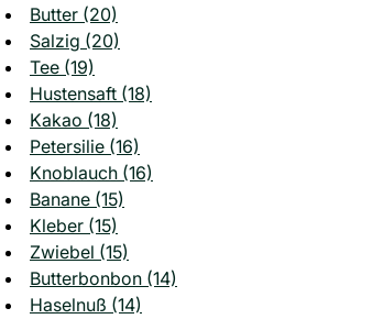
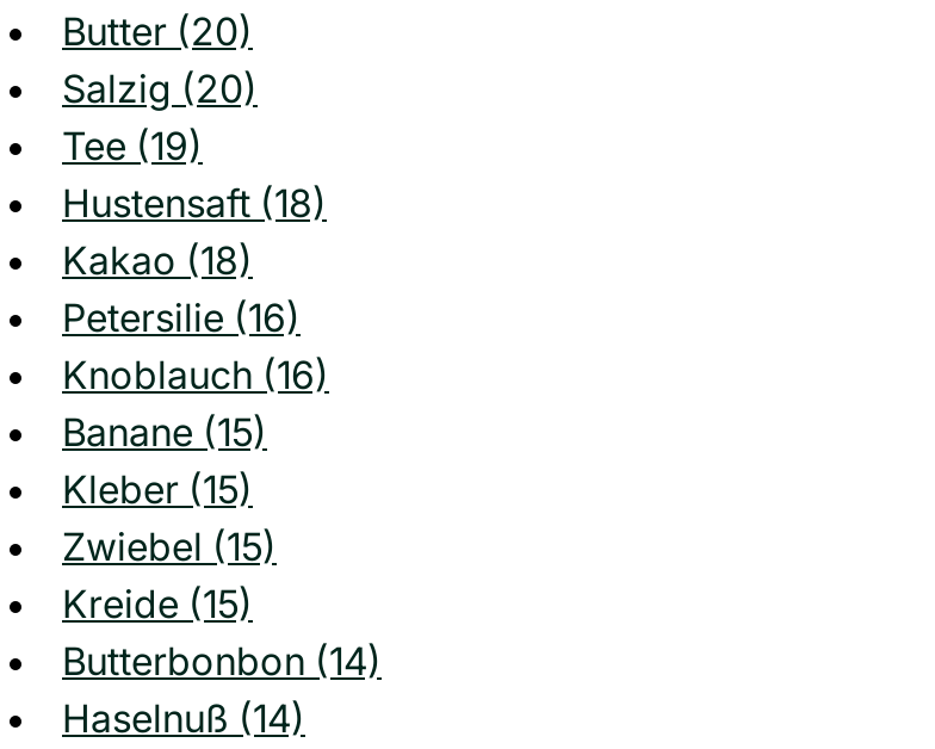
+ Kreide (15)
